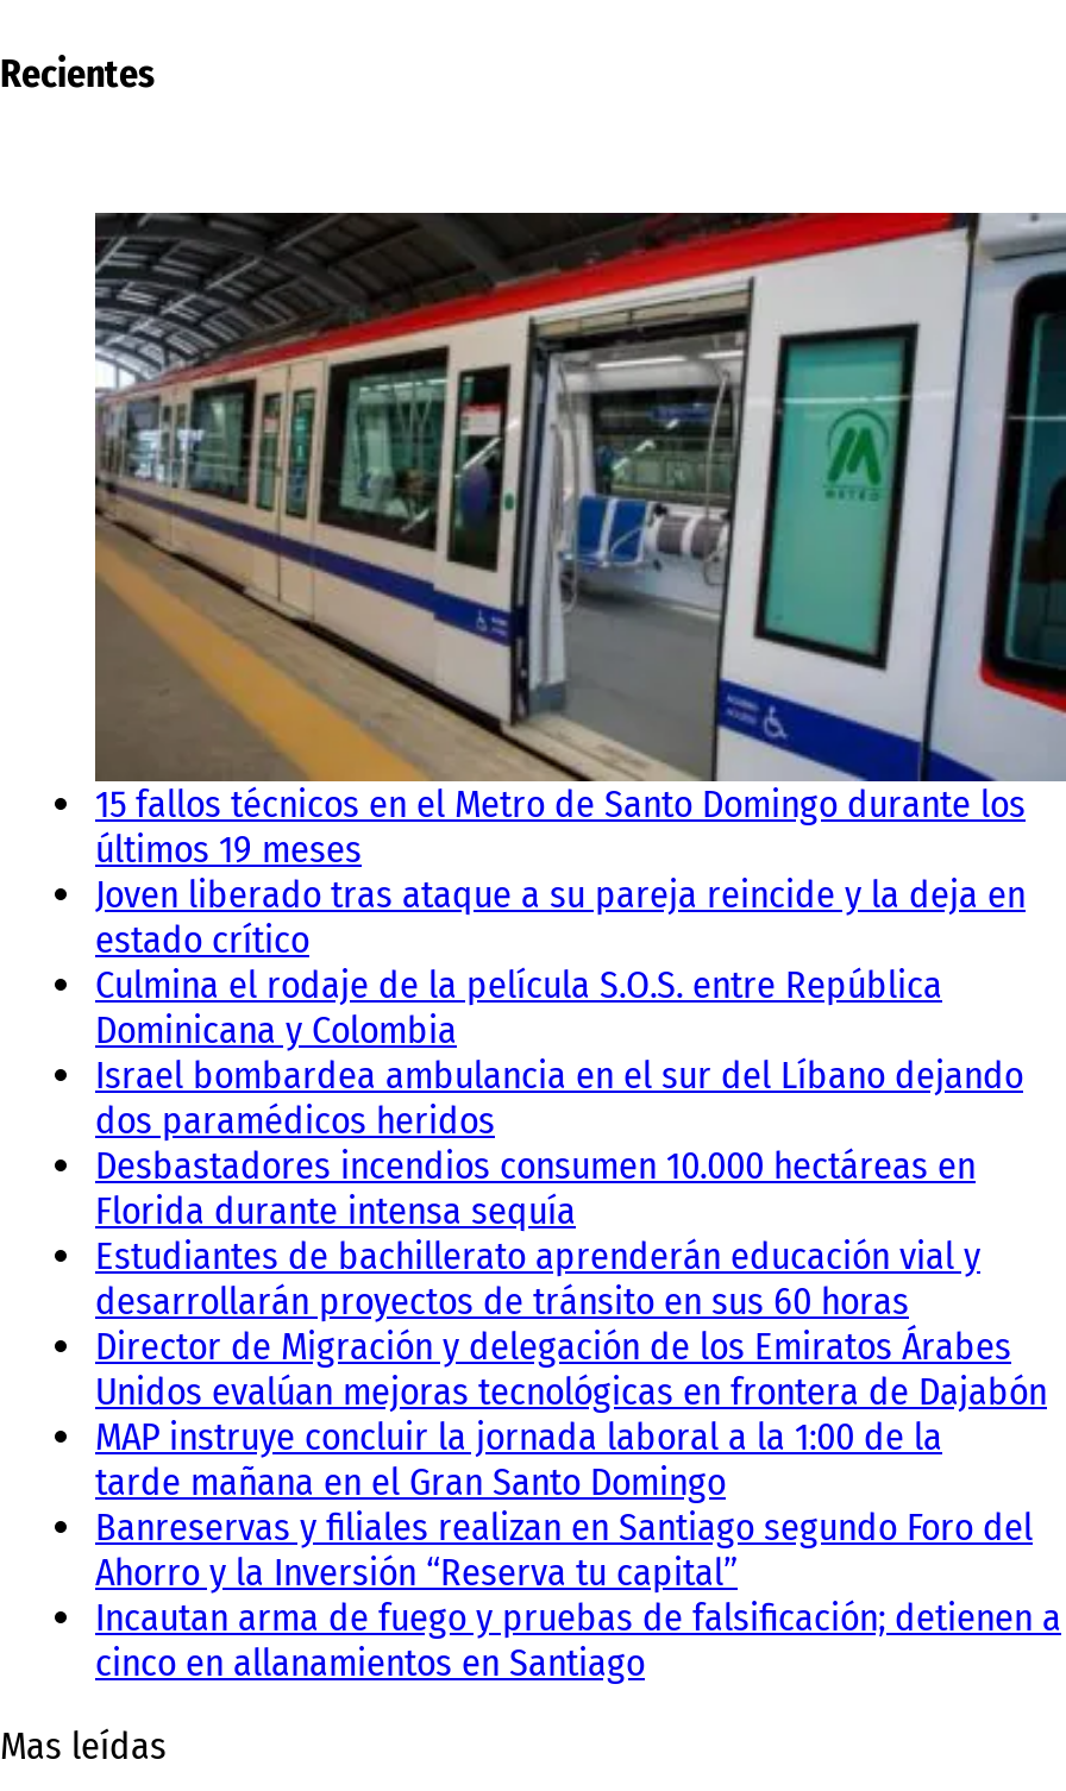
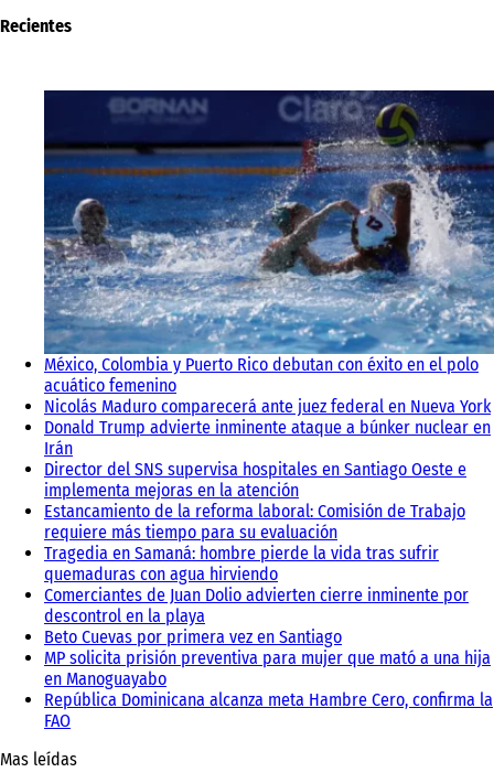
- [image]
- 15 fallos técnicos en el Metro de Santo Domingo durante los
- últimos 19 meses
- Joven liberado tras ataque a su pareja reincide y la deja en
- estado crítico
- Culmina el rodaje de la película S.O.S. entre República
- Dominicana y Colombia
- Israel bombardea ambulancia en el sur del Líbano dejando
- dos paramédicos heridos
- Desbastadores incendios consumen 10.000 hectáreas en
- Florida durante intensa sequía
- Estudiantes de bachillerato aprenderán educación vial y
- desarrollarán proyectos de tránsito en sus 60 horas
- Director de Migración y delegación de los Emiratos Árabes
- Unidos evalúan mejoras tecnológicas en frontera de Dajabón
- MAP instruye concluir la jornada laboral a la 1:00 de la
- tarde mañana en el Gran Santo Domingo
- Banreservas y filiales realizan en Santiago segundo Foro del
- Ahorro y la Inversión “Reserva tu capital”
- Incautan arma de fuego y pruebas de falsificación; detienen a
- cinco en allanamientos en Santiago
+ [image]
+ México, Colombia y Puerto Rico debutan con éxito en el polo
+ acuático femenino
+ Nicolás Maduro comparecerá ante juez federal en Nueva York
+ Donald Trump advierte inminente ataque a búnker nuclear en
+ Irán
+ Director del SNS supervisa hospitales en Santiago Oeste e
+ implementa mejoras en la atención
+ Estancamiento de la reforma laboral: Comisión de Trabajo
+ requiere más tiempo para su evaluación
+ Tragedia en Samaná: hombre pierde la vida tras sufrir
+ quemaduras con agua hirviendo
+ Comerciantes de Juan Dolio advierten cierre inminente por
+ descontrol en la playa
+ Beto Cuevas por primera vez en Santiago
+ MP solicita prisión preventiva para mujer que mató a una hija
+ en Manoguayabo
+ República Dominicana alcanza meta Hambre Cero, confirma la
+ FAO
